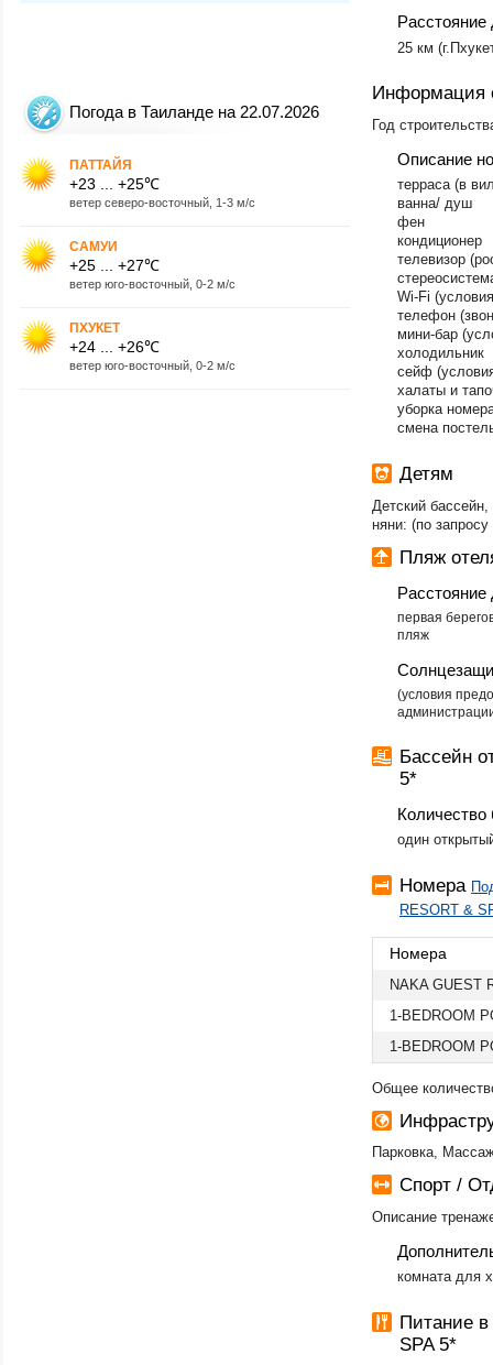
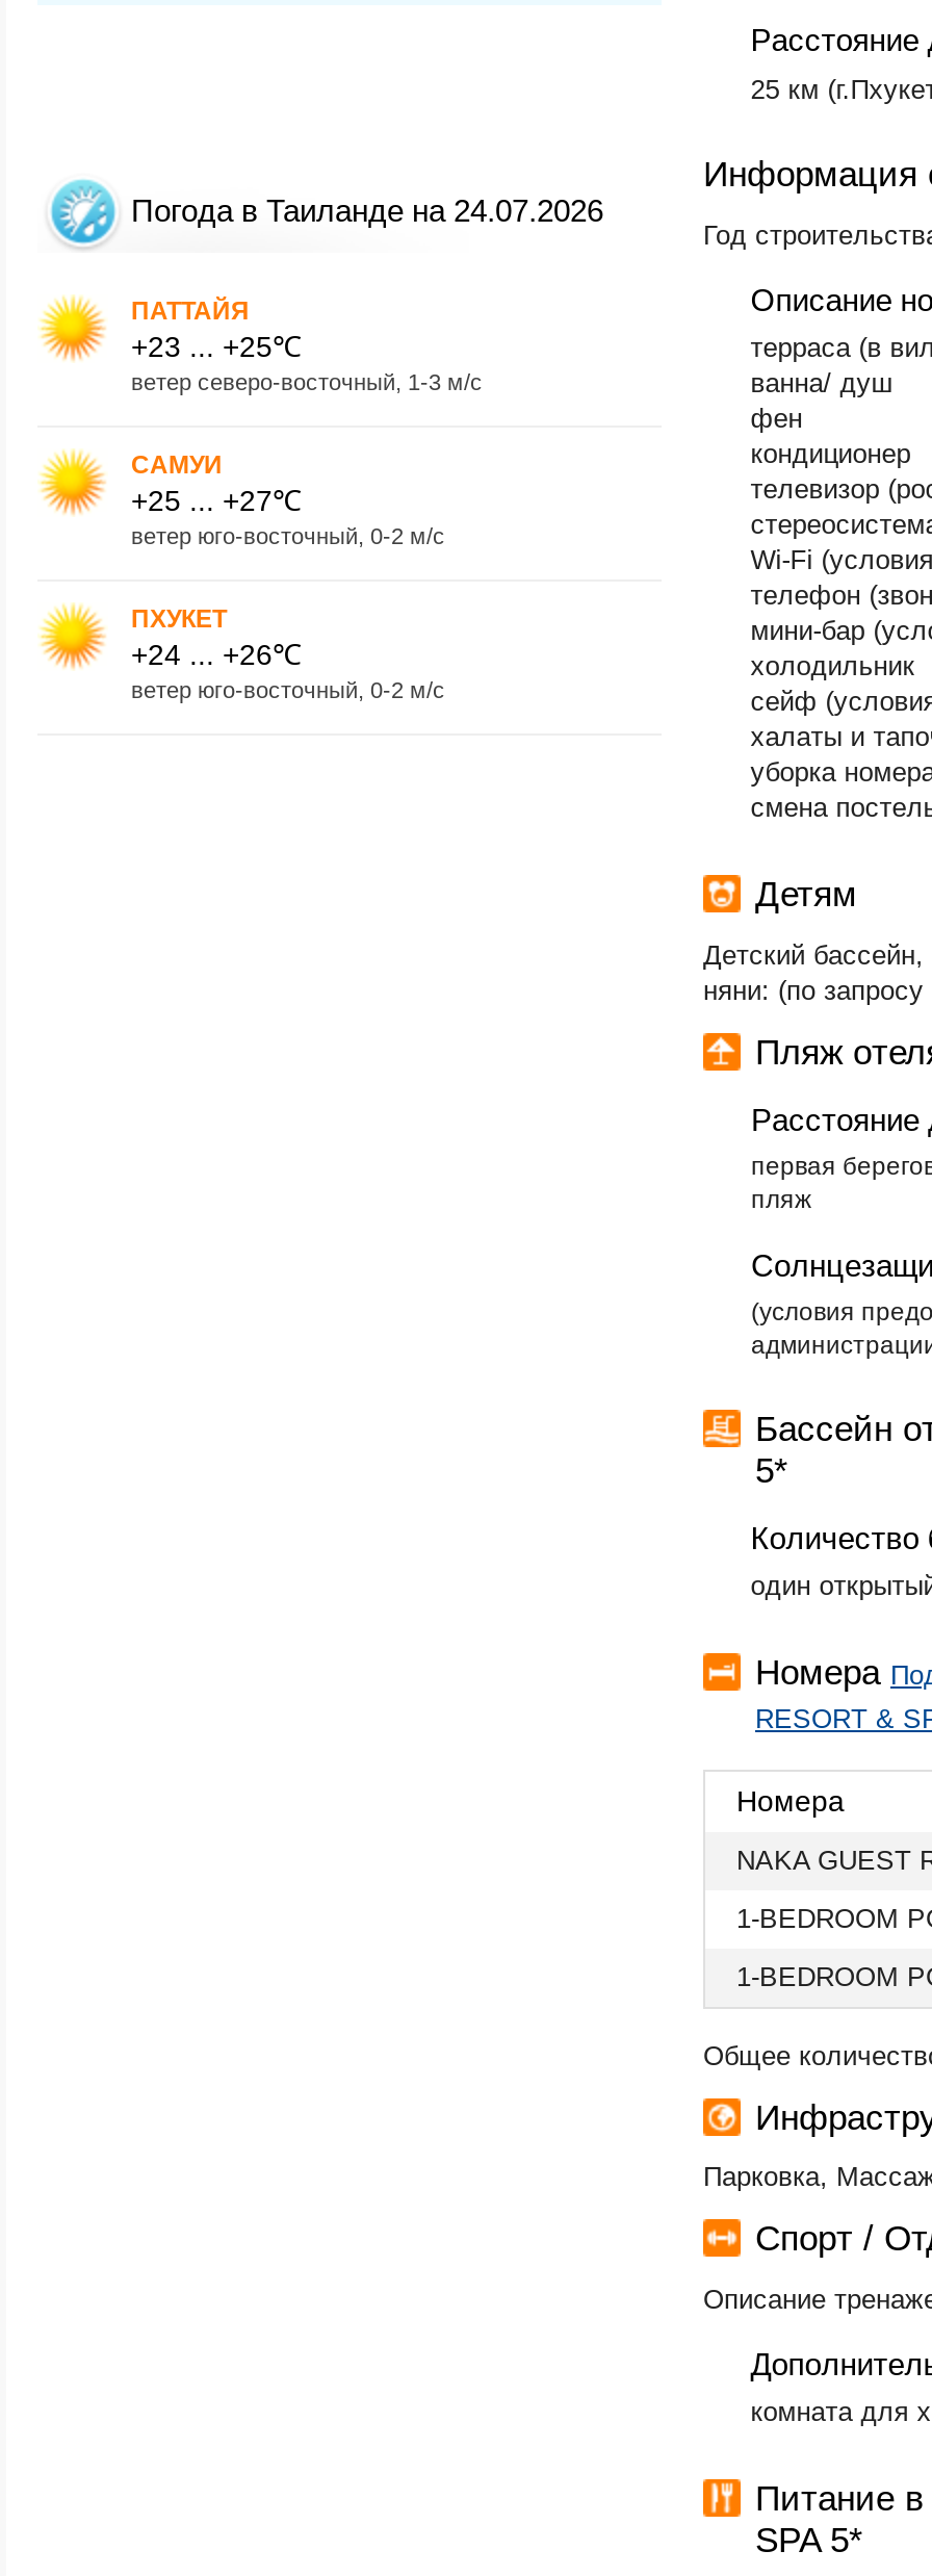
- Погода в Таиланде на 22.07.2026
+ Погода в Таиланде на 24.07.2026
